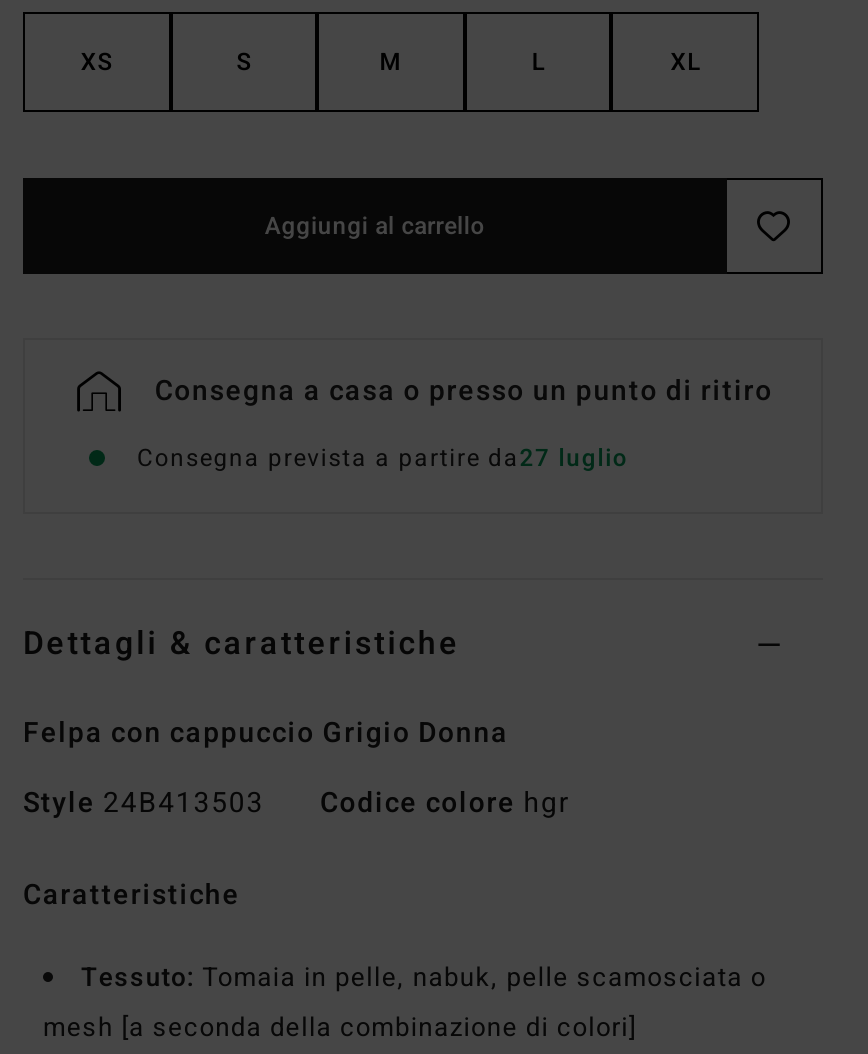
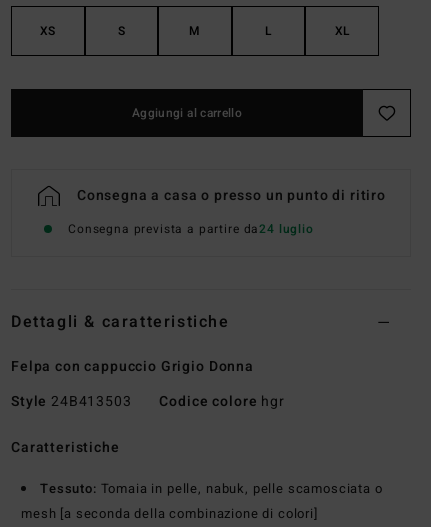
- Consegna prevista a partire da27 luglio
+ Consegna prevista a partire da24 luglio
